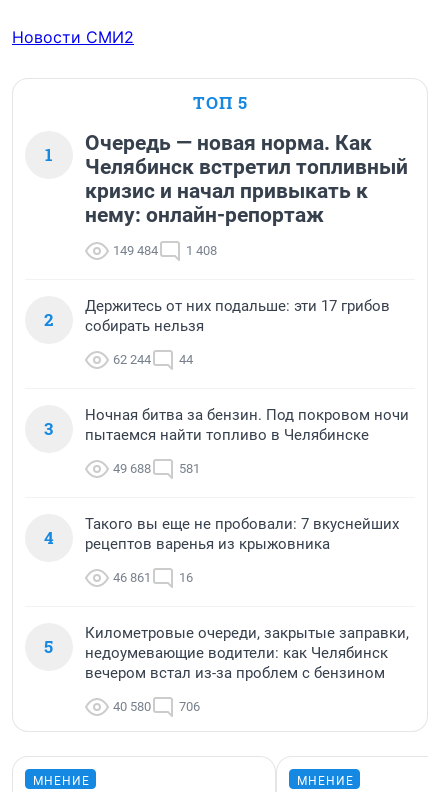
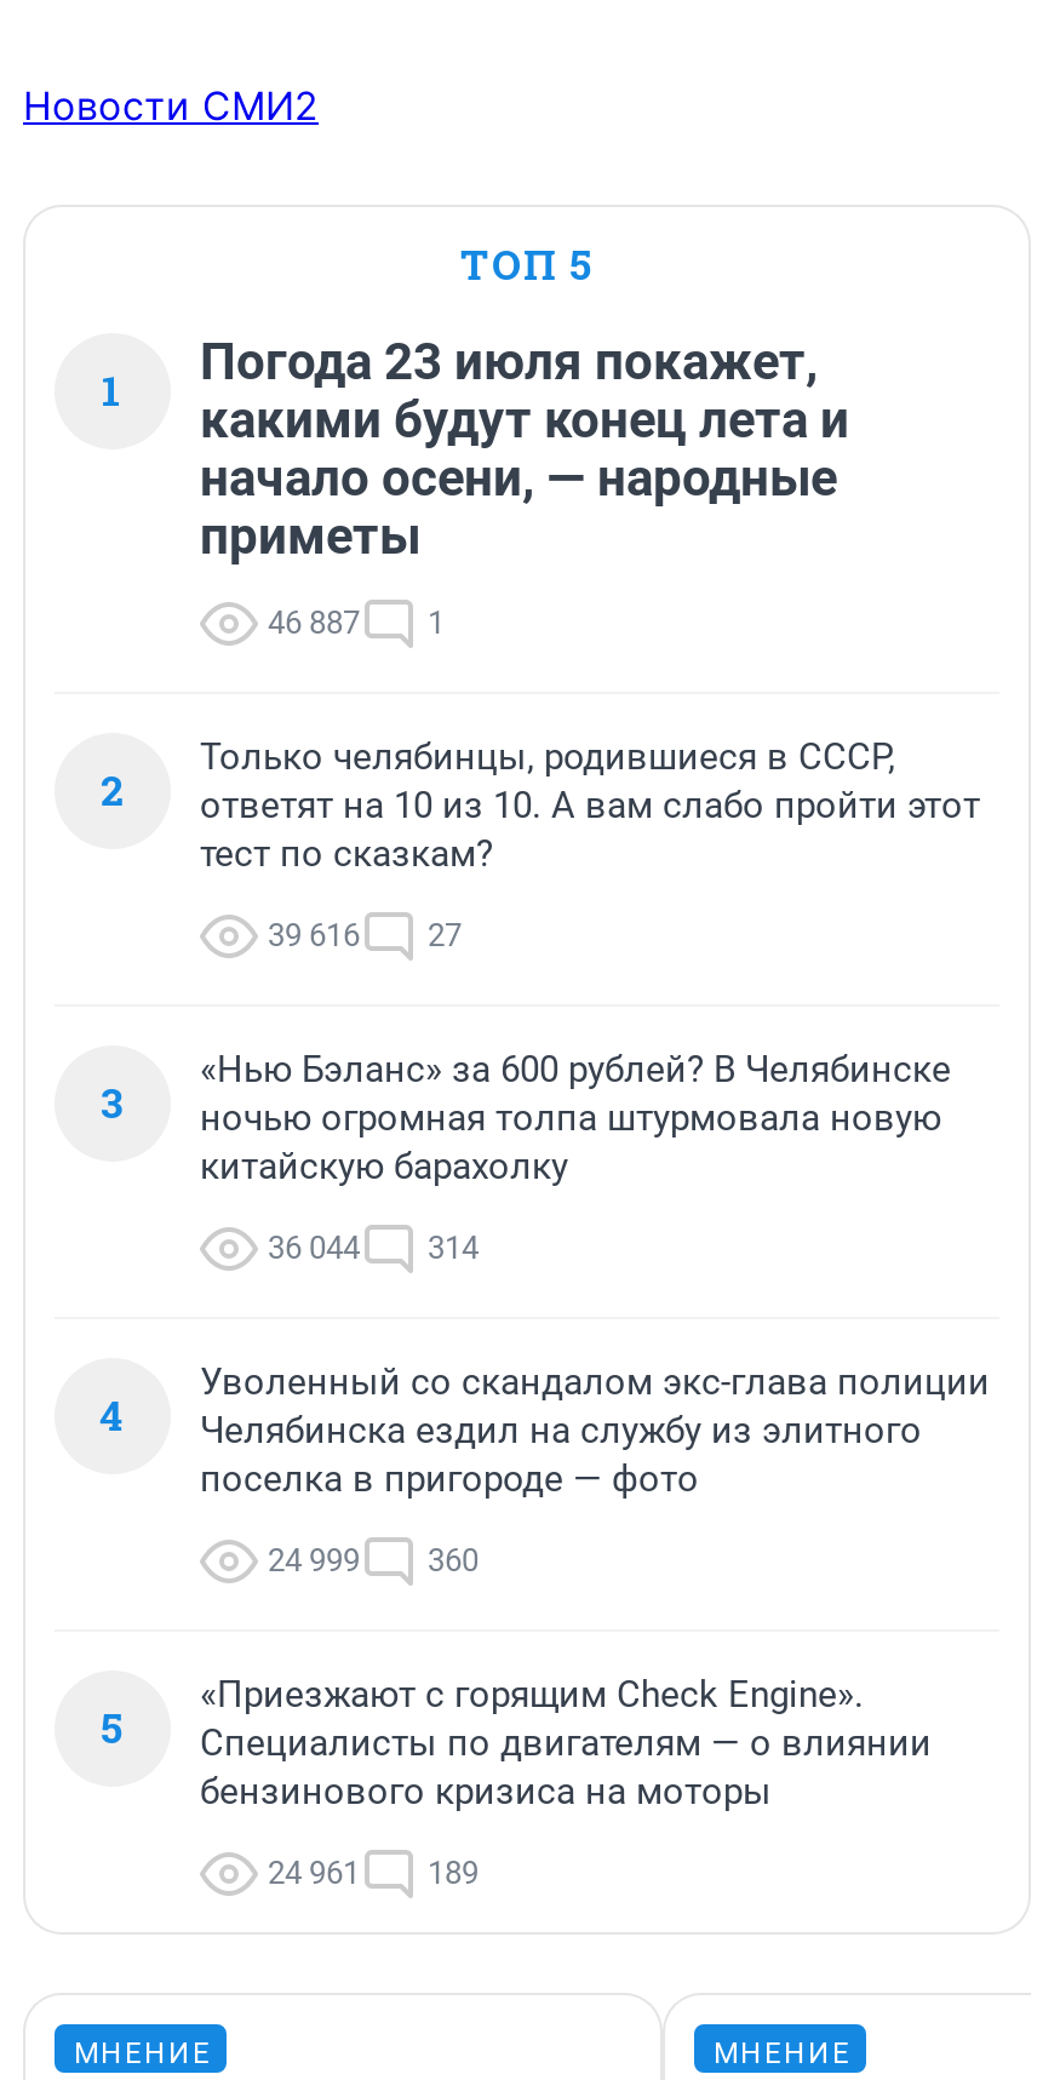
- Очередь — новая норма. Как
- Челябинск встретил топливный
- кризис и начал привыкать к
- нему: онлайн-репортаж
+ Погода 23 июля покажет,
+ какими будут конец лета и
+ начало осени, — народные
+ приметы

- 149 484
- 1 408
+ 46 887
+ 1

- Держитесь от них подальше: эти 17 грибов
- собирать нельзя
+ Только челябинцы, родившиеся в СССР,
+ ответят на 10 из 10. А вам слабо пройти этот
+ тест по сказкам?

- 62 244
- 44
+ 39 616
+ 27

- Ночная битва за бензин. Под покровом ночи
- пытаемся найти топливо в Челябинске
+ «Нью Бэланс» за 600 рублей? В Челябинске
+ ночью огромная толпа штурмовала новую
+ китайскую барахолку

- 49 688
- 581
+ 36 044
+ 314

- Такого вы еще не пробовали: 7 вкуснейших
- рецептов варенья из крыжовника
+ Уволенный со скандалом экс-глава полиции
+ Челябинска ездил на службу из элитного
+ поселка в пригороде — фото

- 46 861
- 16
+ 24 999
+ 360

- Километровые очереди, закрытые заправки,
- недоумевающие водители: как Челябинск
- вечером встал из-за проблем с бензином
+ «Приезжают с горящим Check Engine».
+ Специалисты по двигателям — о влиянии
+ бензинового кризиса на моторы

- 40 580
- 706
+ 24 961
+ 189
